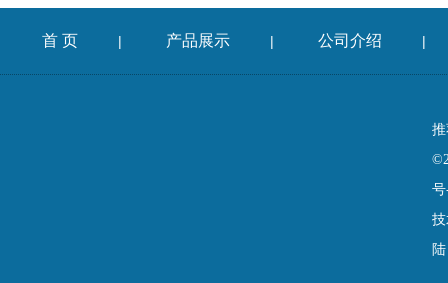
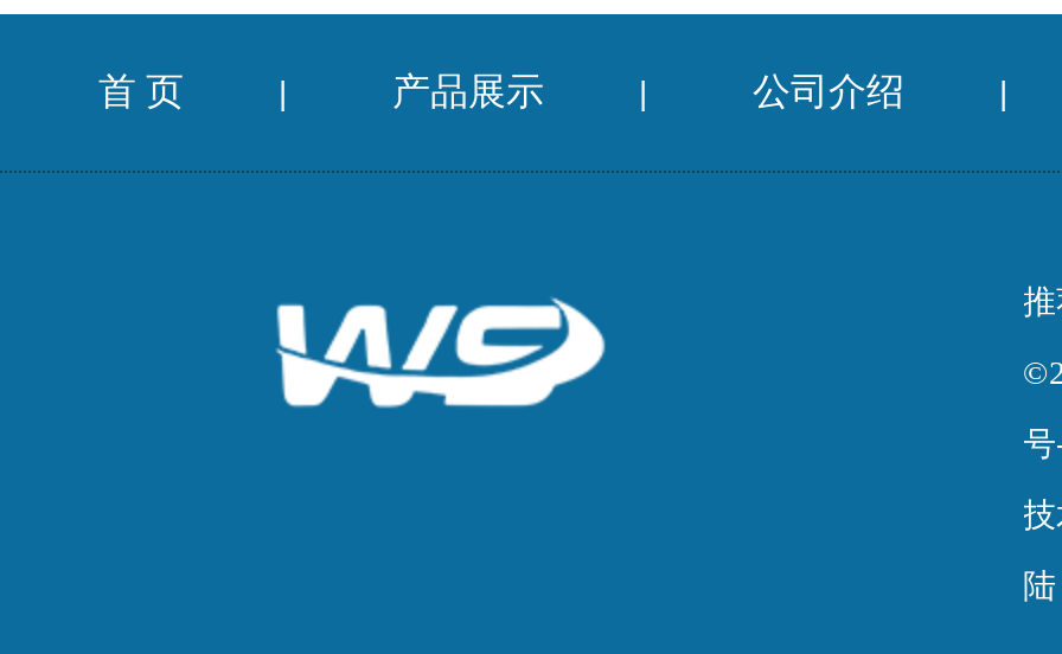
+ [image]
